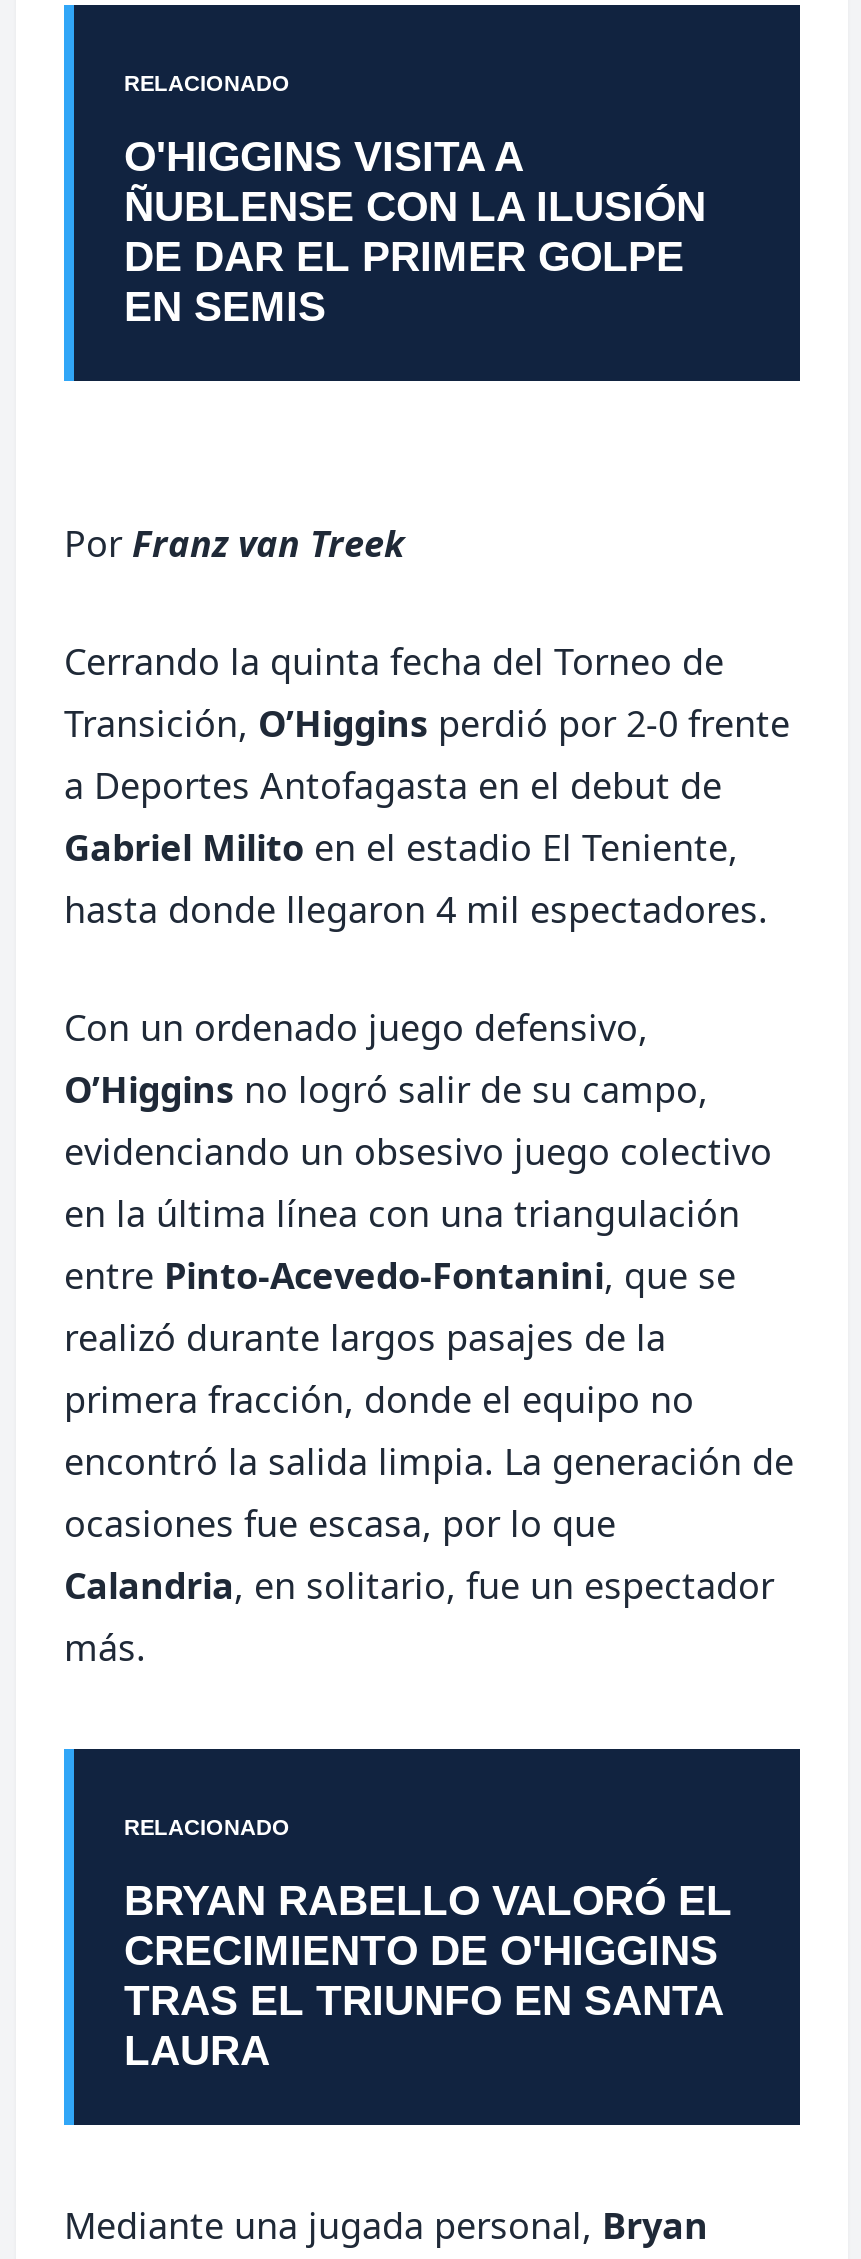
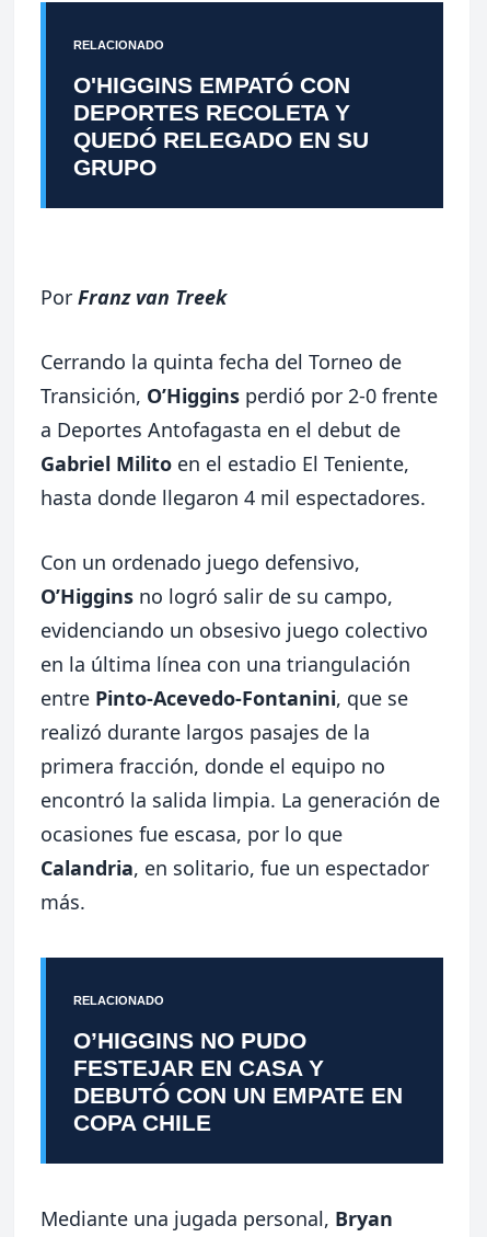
- O'HIGGINS VISITA A
- ÑUBLENSE CON LA ILUSIÓN
- DE DAR EL PRIMER GOLPE
- EN SEMIS
+ O'HIGGINS EMPATÓ CON
+ DEPORTES RECOLETA Y
+ QUEDÓ RELEGADO EN SU
+ GRUPO

- BRYAN RABELLO VALORÓ EL
- CRECIMIENTO DE O'HIGGINS
- TRAS EL TRIUNFO EN SANTA
- LAURA
+ O’HIGGINS NO PUDO
+ FESTEJAR EN CASA Y
+ DEBUTÓ CON UN EMPATE EN
+ COPA CHILE
